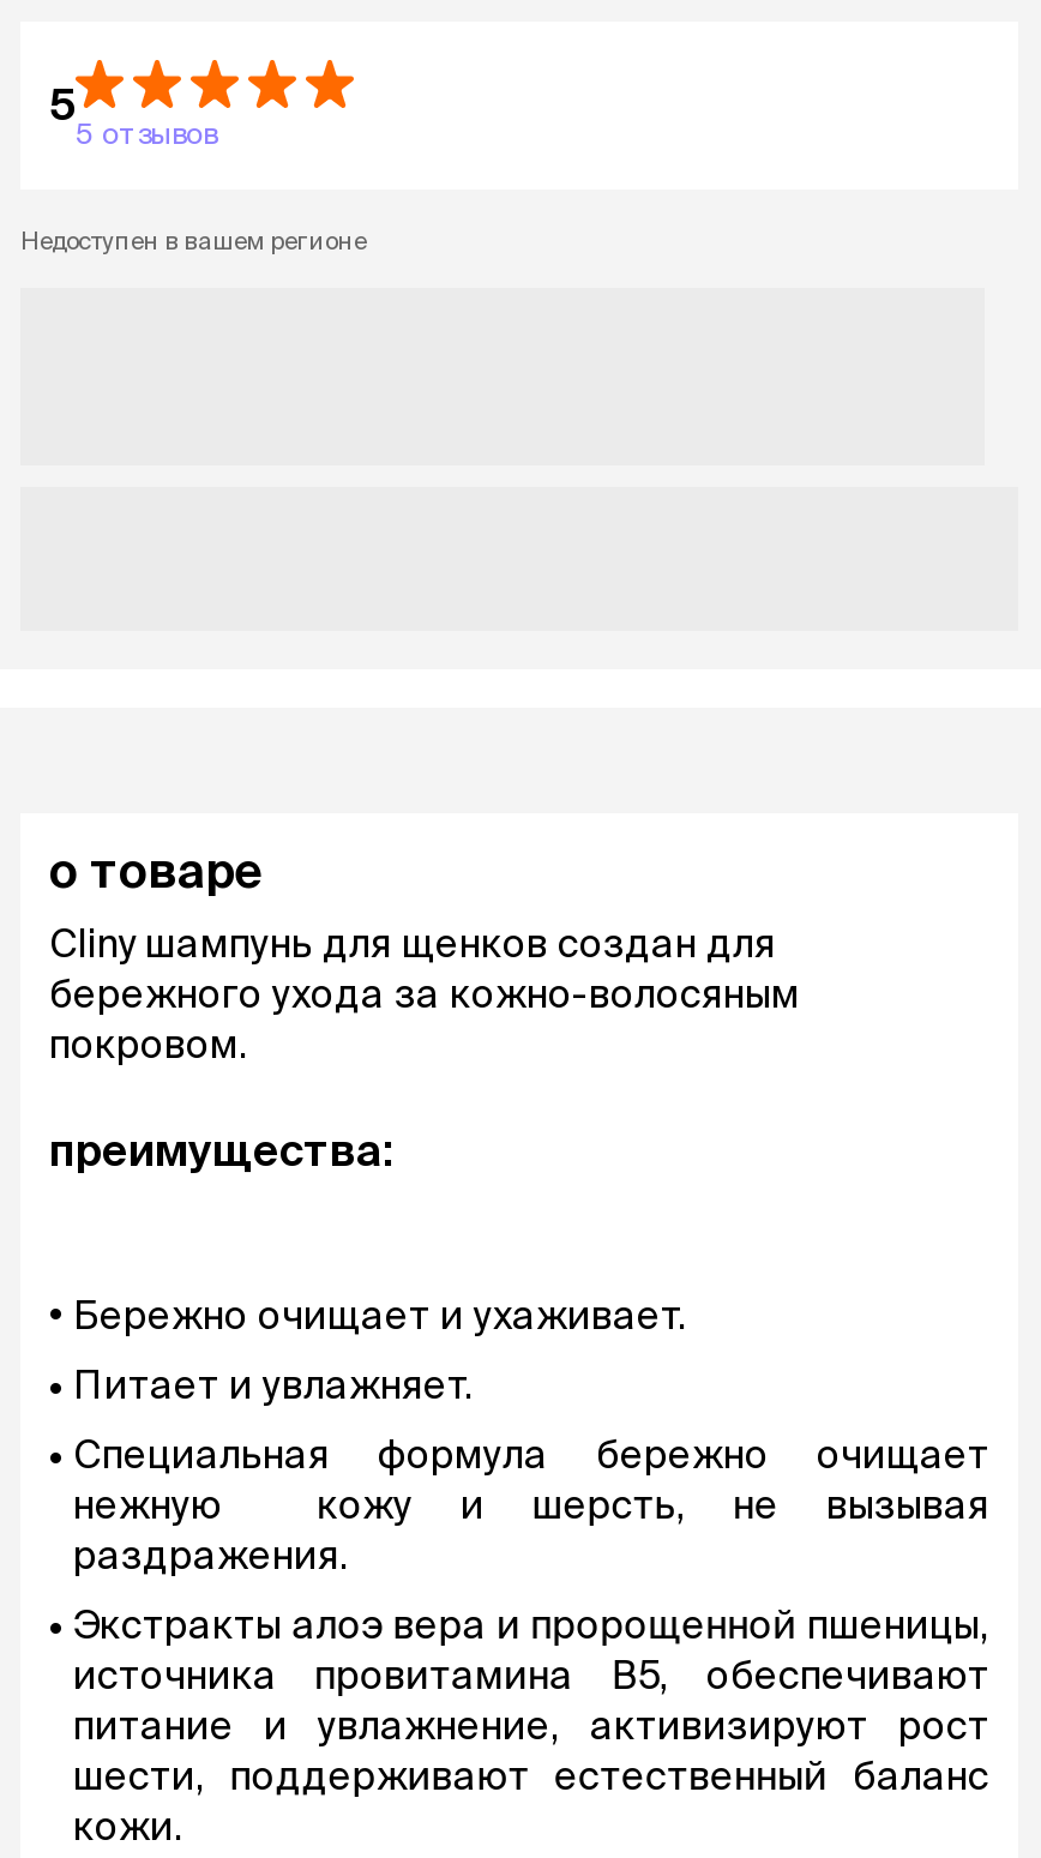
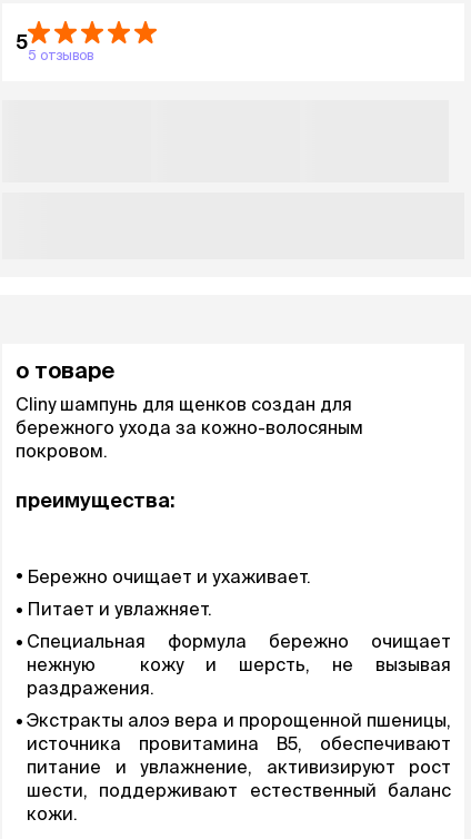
- Недоступен в вашем регионе
